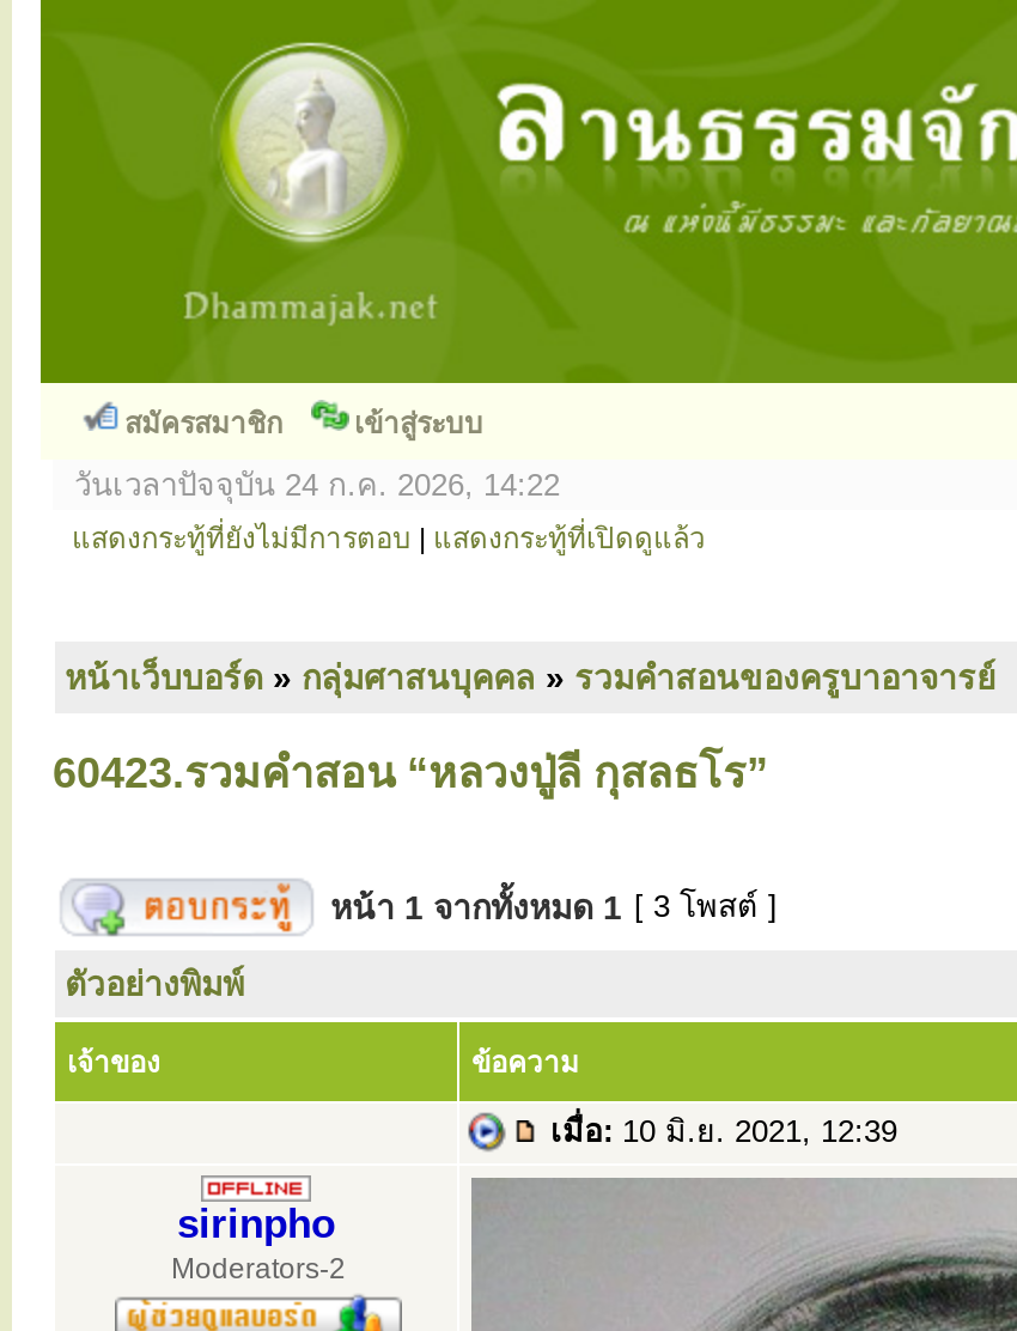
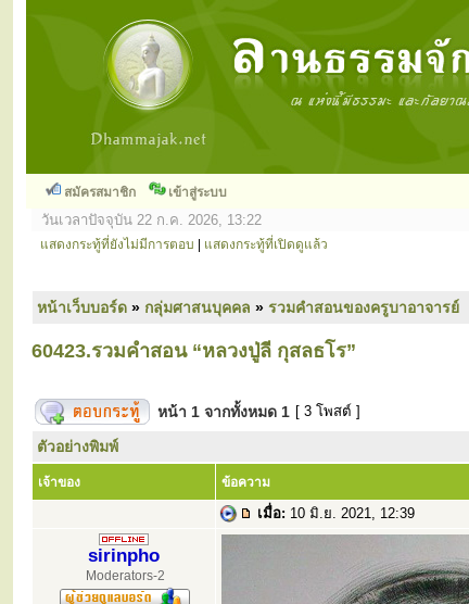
- วันเวลาปัจจุบัน 24 ก.ค. 2026, 14:22
+ วันเวลาปัจจุบัน 22 ก.ค. 2026, 13:22
